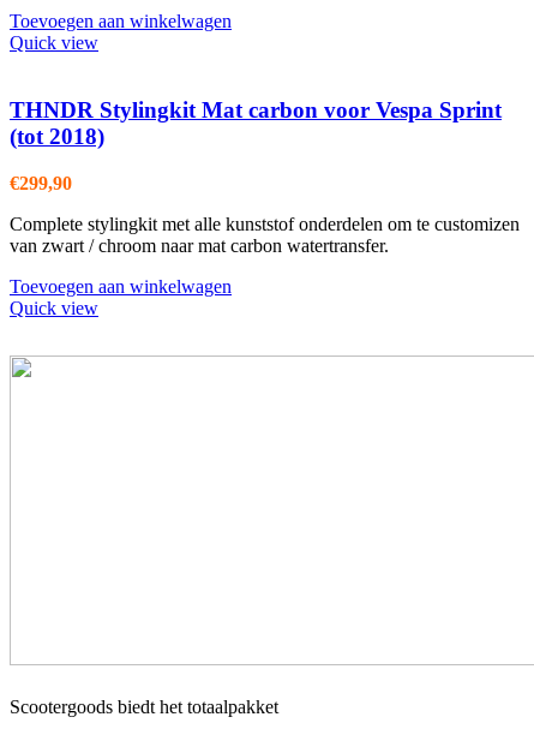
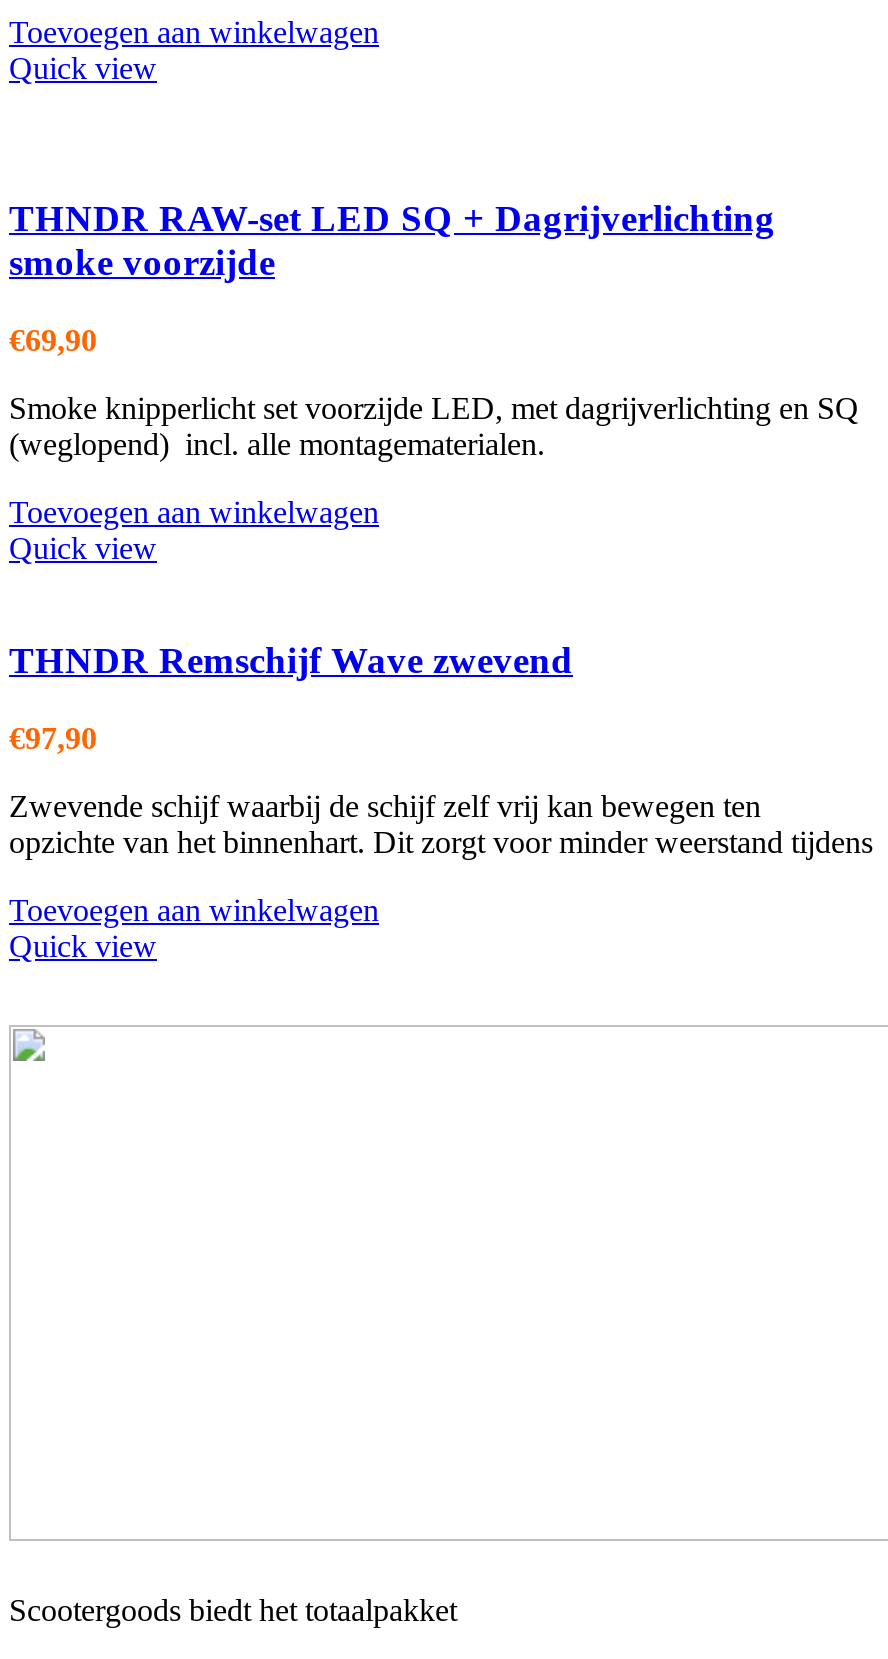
- THNDR Stylingkit Mat carbon voor Vespa Sprint
- (tot 2018)
- €299,90
- Complete stylingkit met alle kunststof onderdelen om te customizen
- van zwart / chroom naar mat carbon watertransfer.
+ THNDR RAW-set LED SQ + Dagrijverlichting
+ smoke voorzijde
+ €69,90
+ Smoke knipperlicht set voorzijde LED, met dagrijverlichting en SQ
+ (weglopend) incl. alle montagematerialen.
+ Toevoegen aan winkelwagen
+ Quick view
+ THNDR Remschijf Wave zwevend
+ €97,90
+ Zwevende schijf waarbij de schijf zelf vrij kan bewegen ten
+ opzichte van het binnenhart. Dit zorgt voor minder weerstand tijdens
